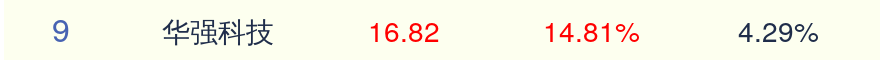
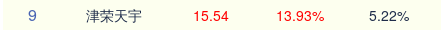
- 华强科技
- 16.82
- 14.81%
- 4.29%
+ 津荣天宇
+ 15.54
+ 13.93%
+ 5.22%
